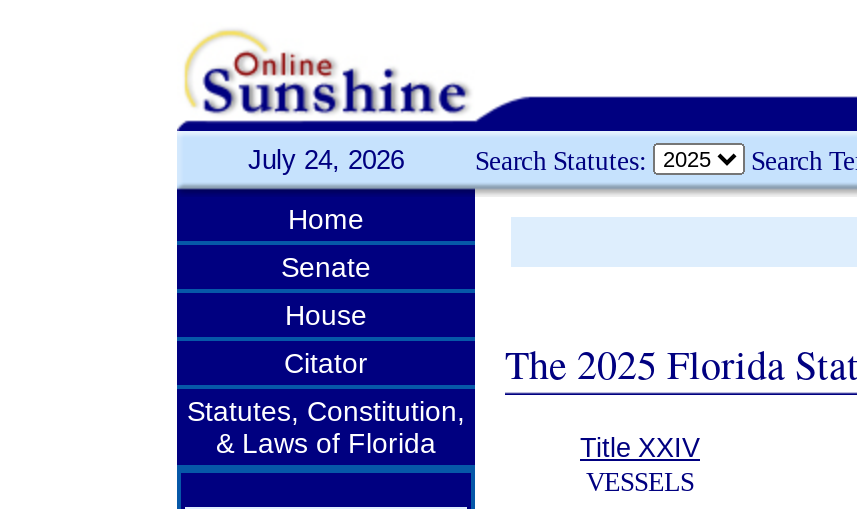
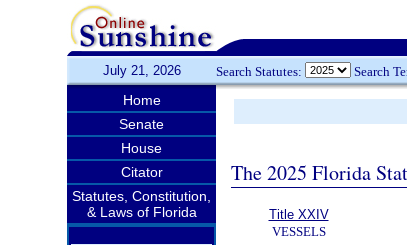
- July 24, 2026
+ July 21, 2026
